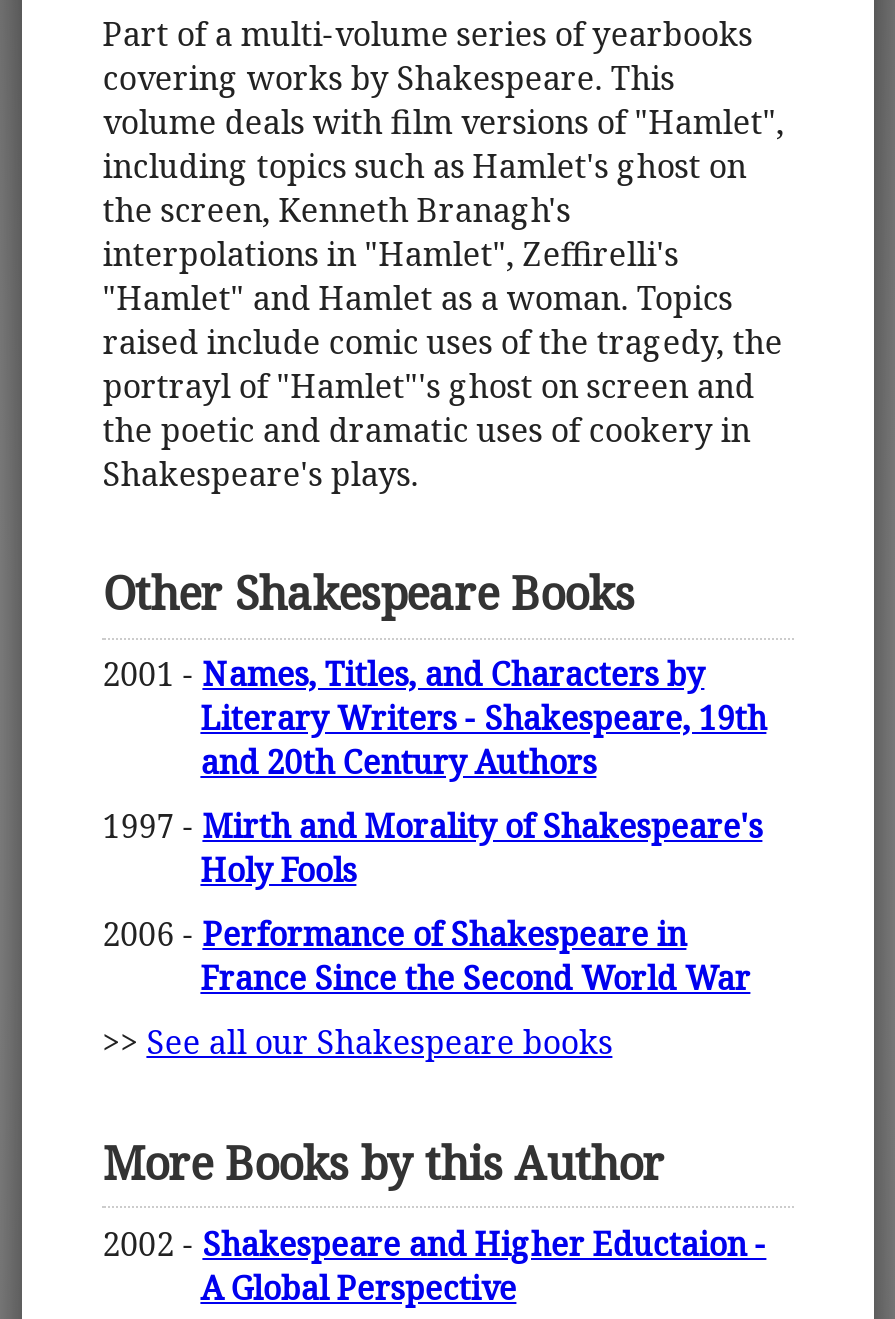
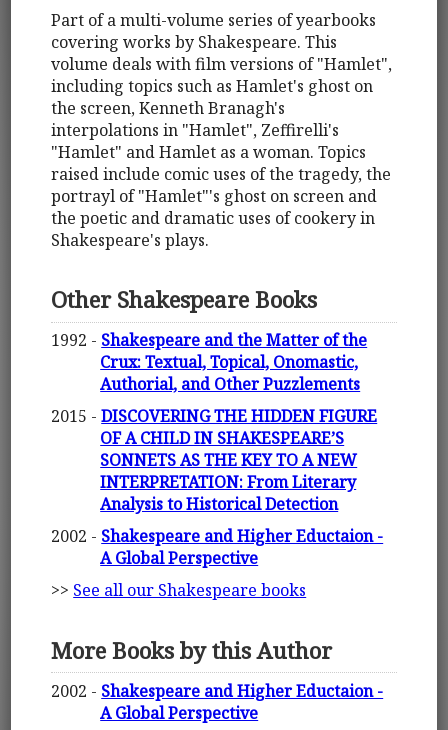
- 2001 - Names, Titles, and Characters by
- Literary Writers - Shakespeare, 19th
- and 20th Century Authors
+ 1992 - Shakespeare and the Matter of the
+ Crux: Textual, Topical, Onomastic,
+ Authorial, and Other Puzzlements

- 1997 - Mirth and Morality of Shakespeare's
- Holy Fools
+ 2015 - DISCOVERING THE HIDDEN FIGURE
+ OF A CHILD IN SHAKESPEARE’S
+ SONNETS AS THE KEY TO A NEW
+ INTERPRETATION: From Literary
+ Analysis to Historical Detection

- 2006 - Performance of Shakespeare in
- France Since the Second World War
+ 2002 - Shakespeare and Higher Eductaion -
+ A Global Perspective
